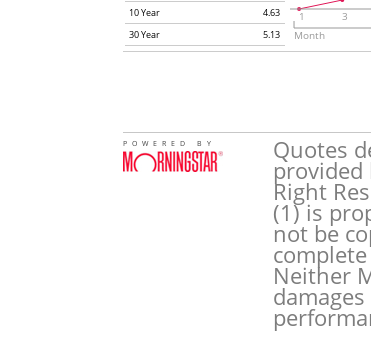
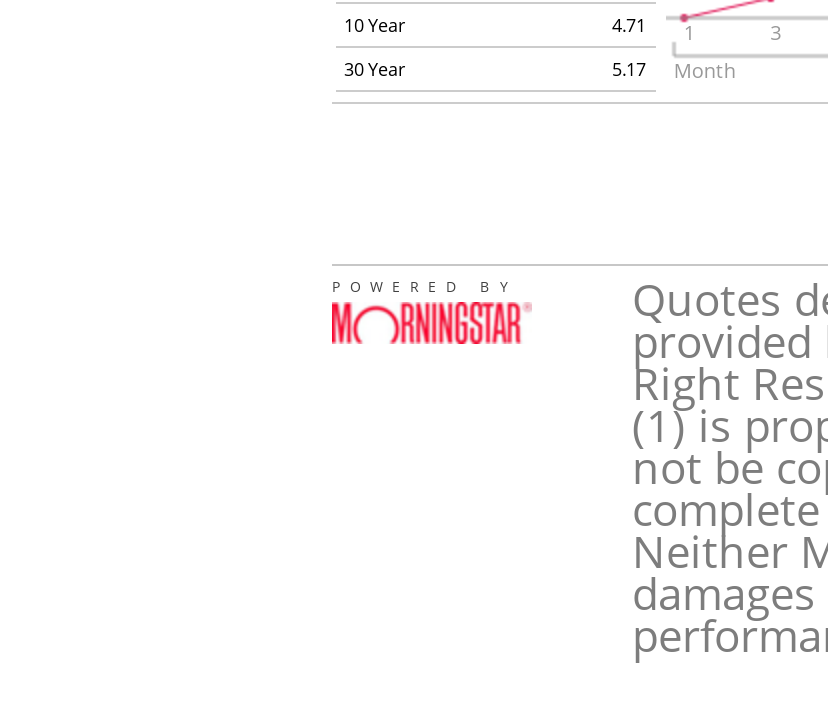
- 4.63
+ 4.71

- 5.13 Month
+ 5.17 Month
